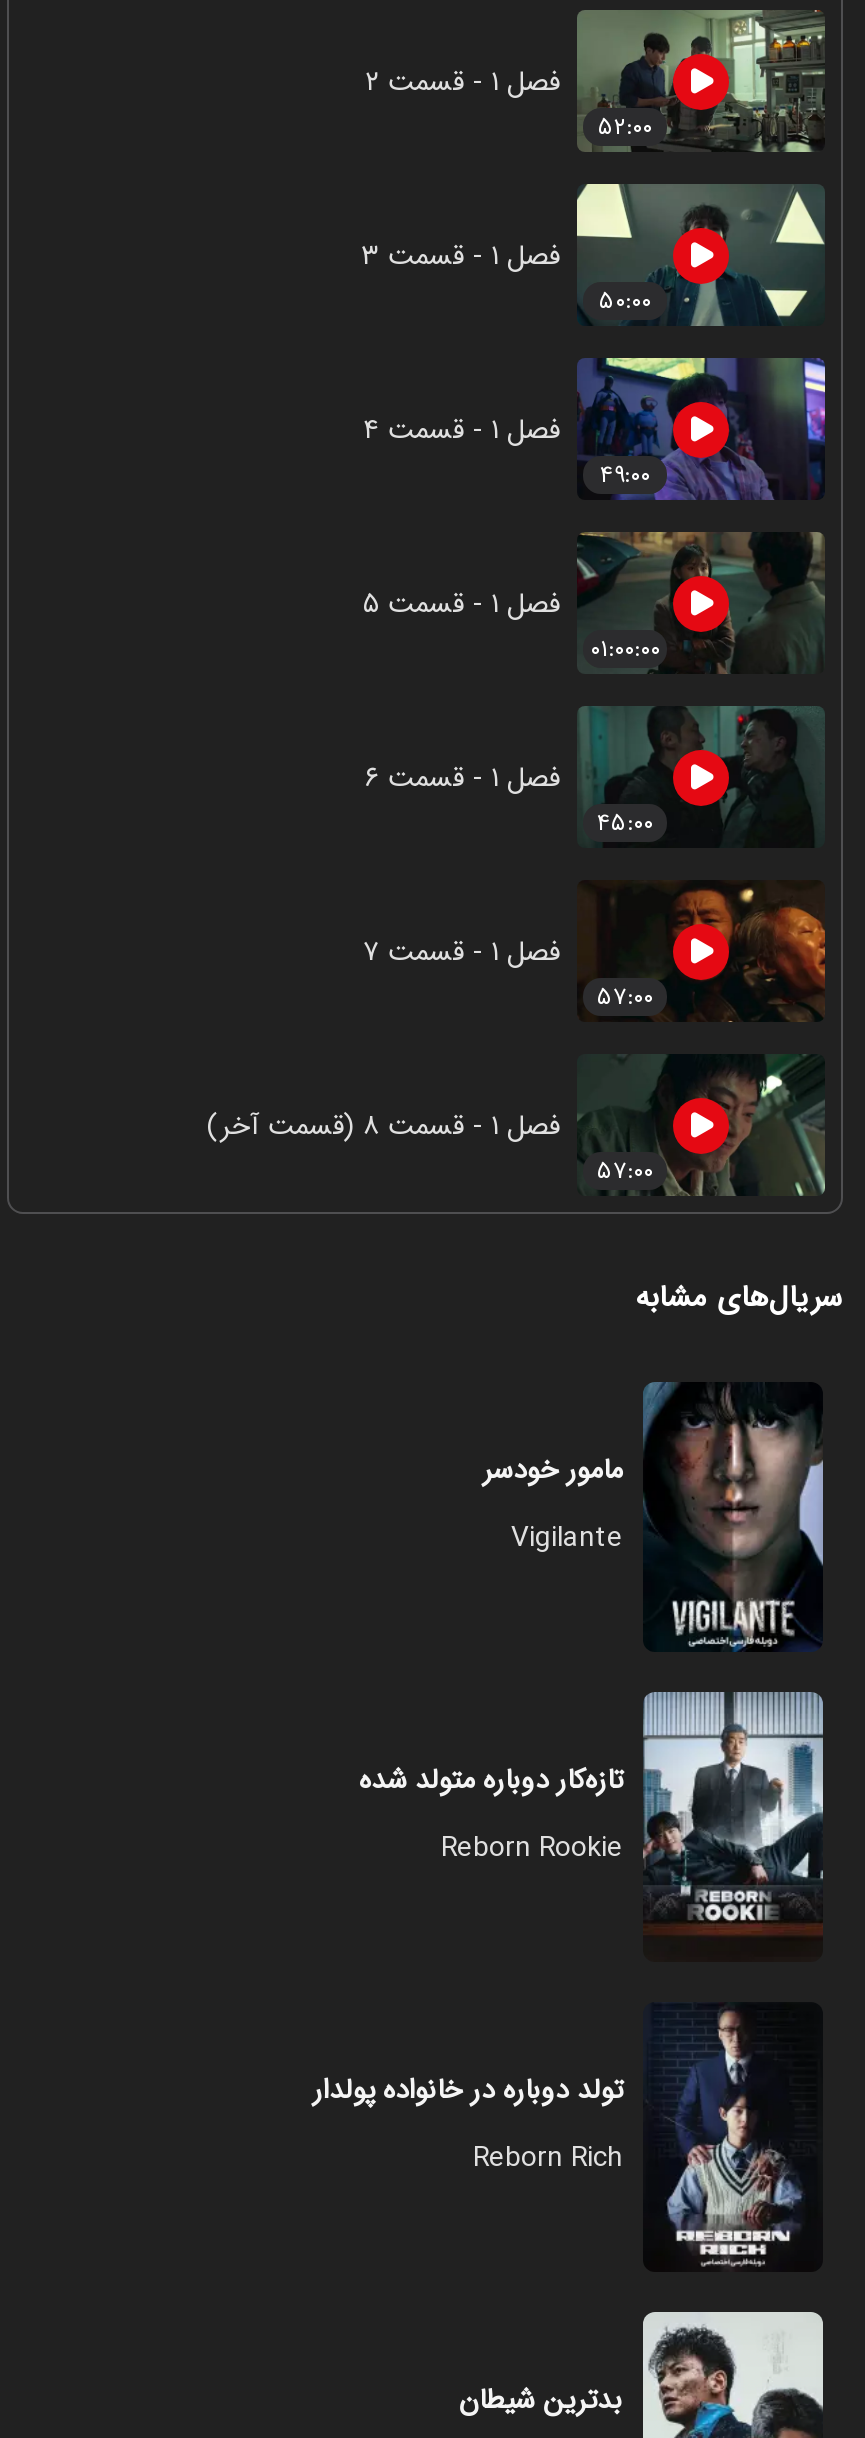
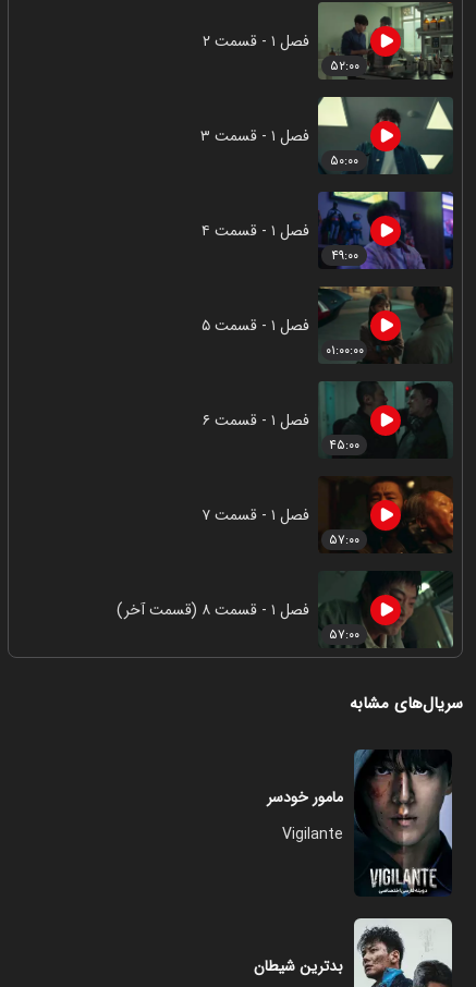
- [image]
- تازه‌کار دوباره متولد شده
- Reborn Rookie

- [image]
- تولد دوباره در خانواده پولدار
- Reborn Rich
